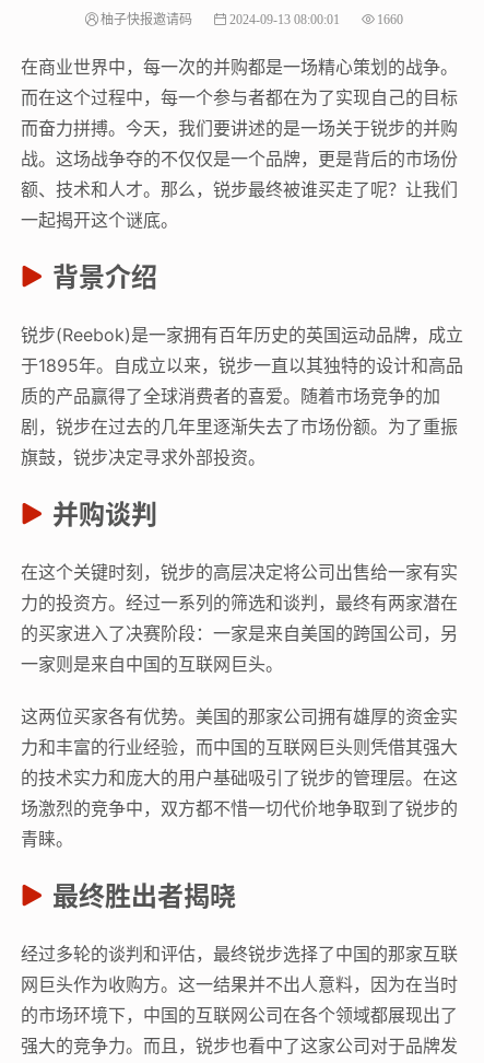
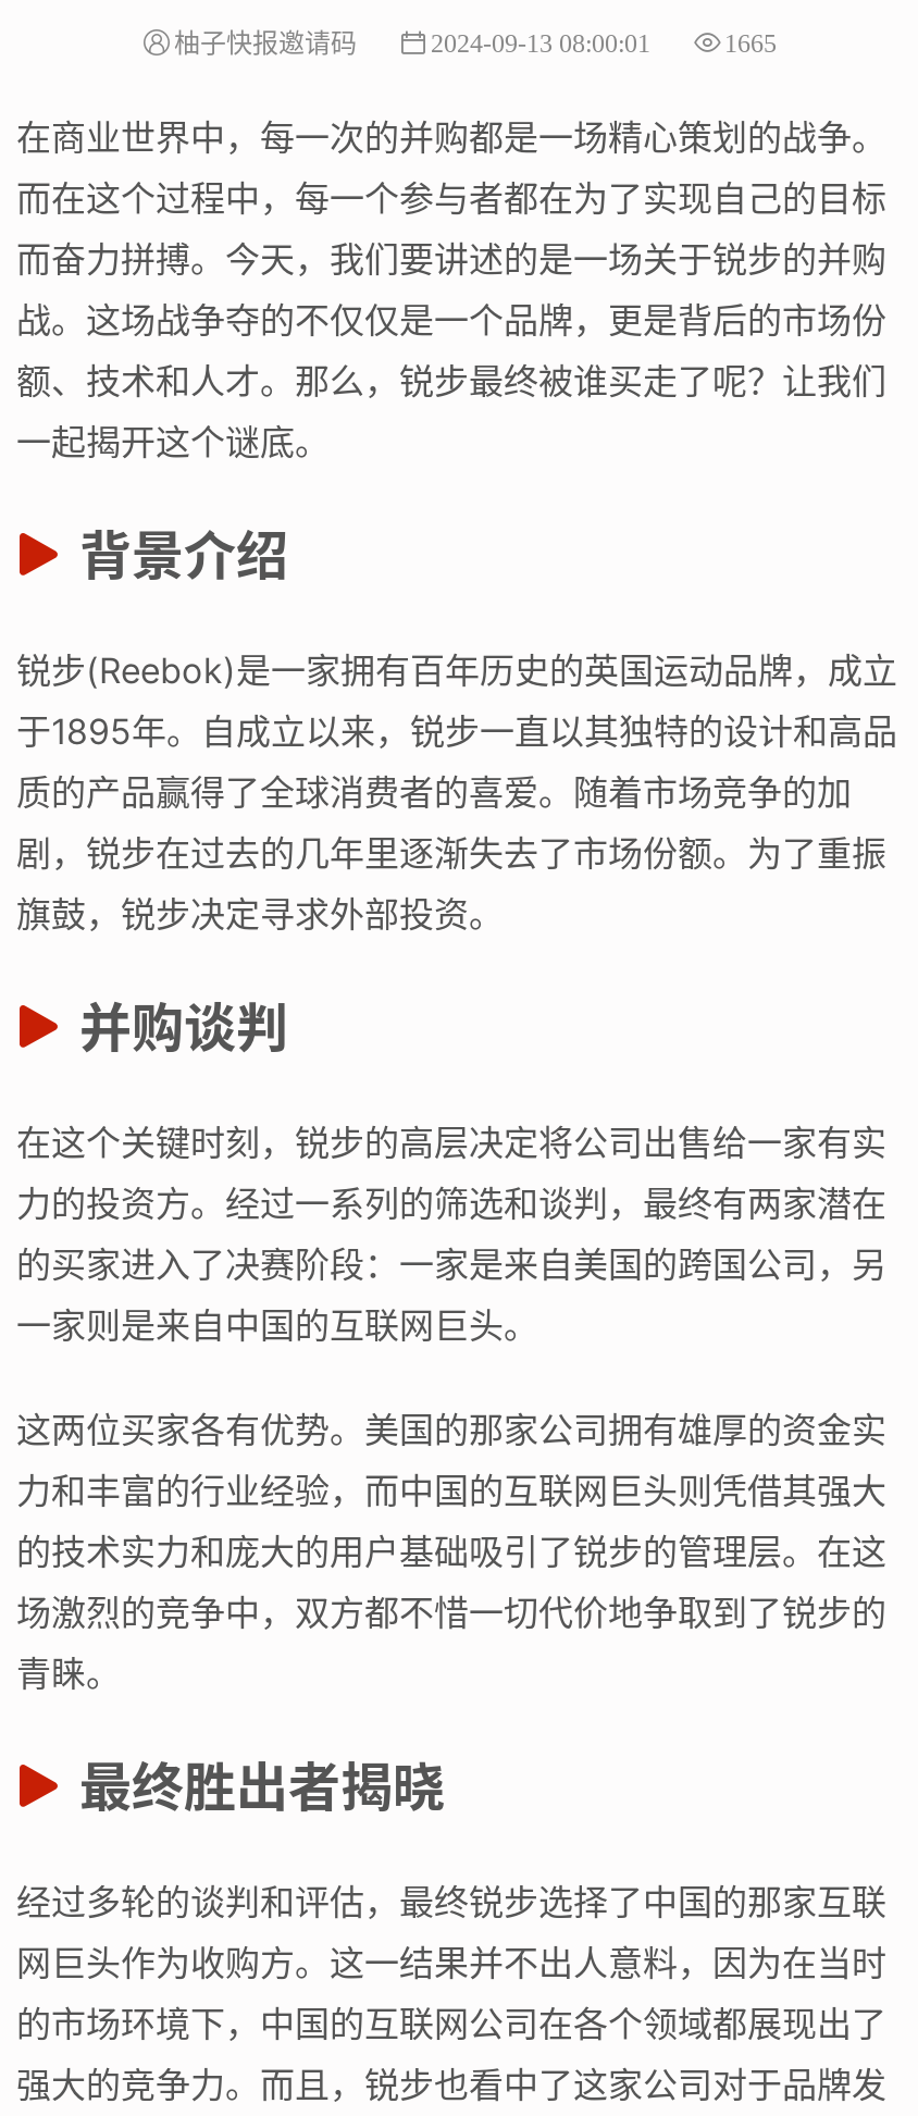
- 1660
+ 1665
